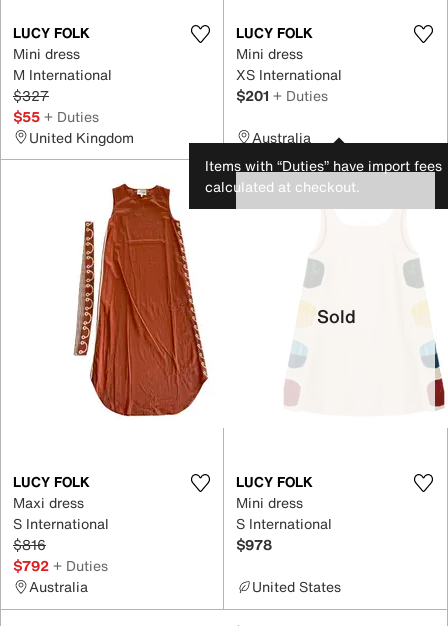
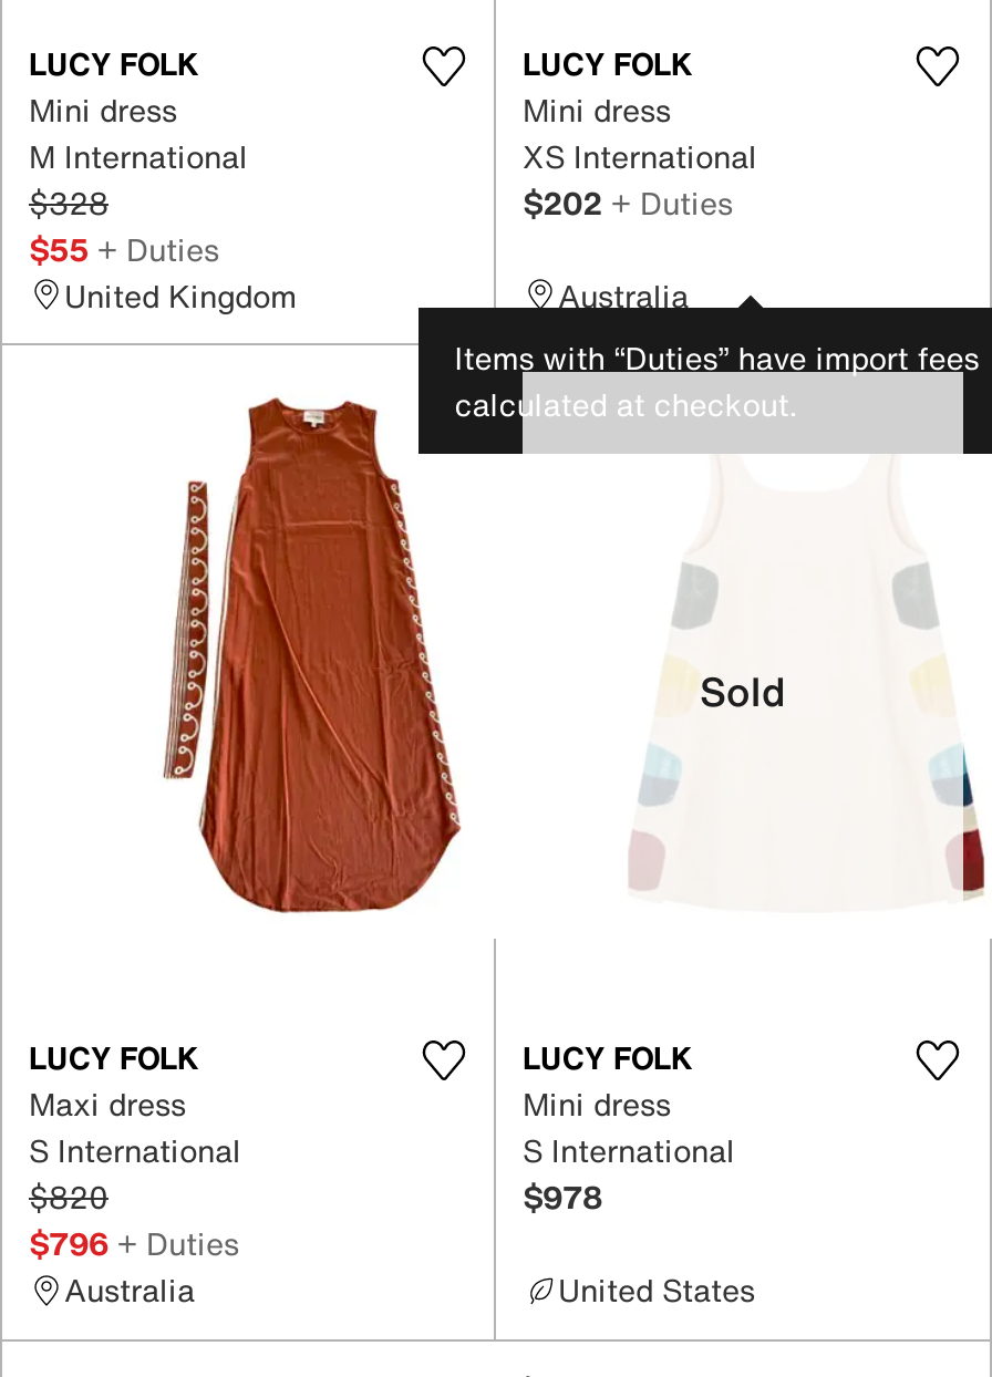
- $327
+ $328

- $201 + Duties
+ $202 + Duties

- $816
+ $820

- $792 + Duties
+ $796 + Duties
